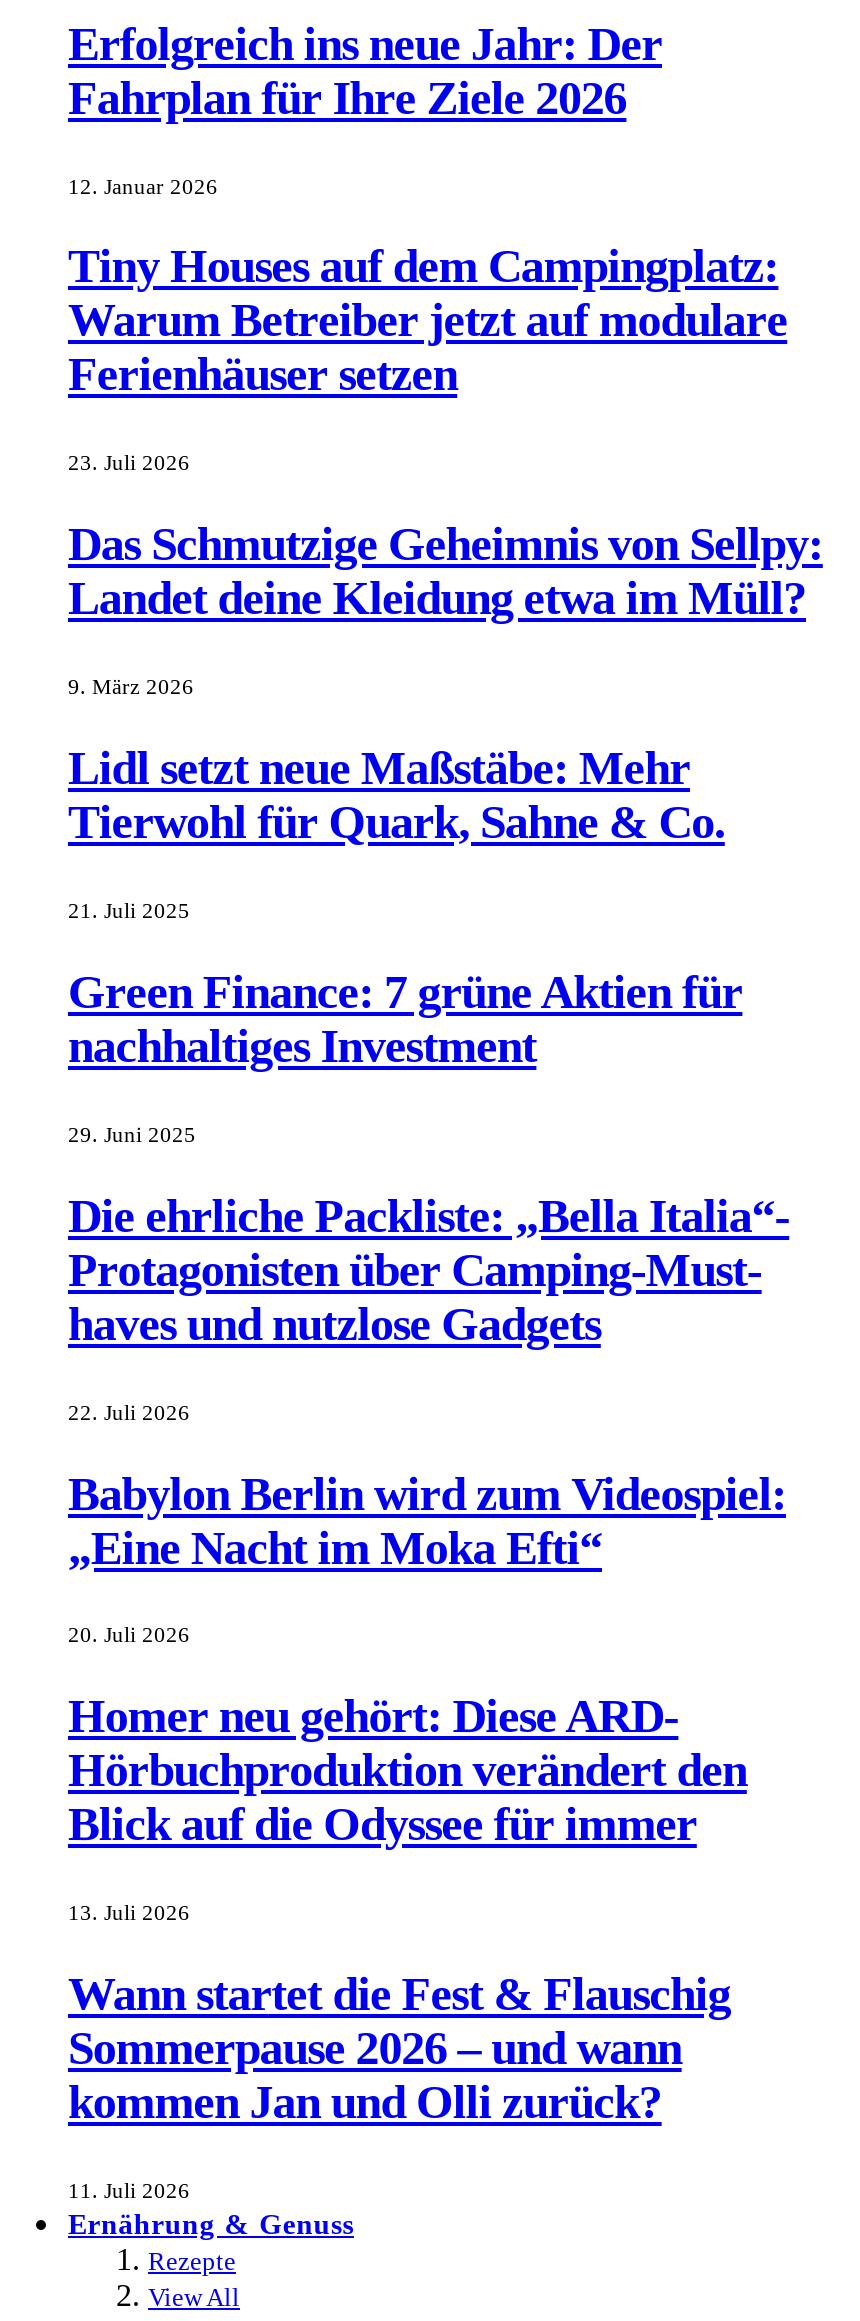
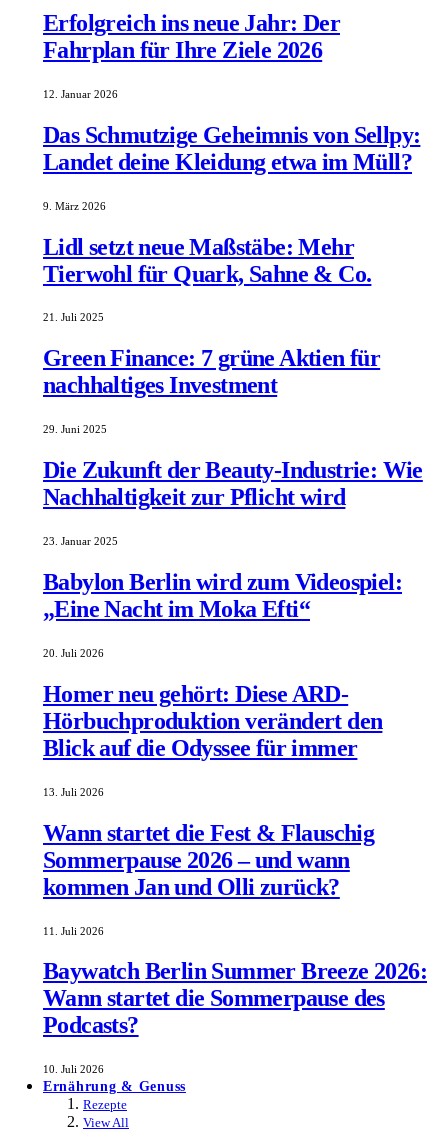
- Tiny Houses auf dem Campingplatz:
- Warum Betreiber jetzt auf modulare
- Ferienhäuser setzen
- 23. Juli 2026

moved up: Das Schmutzige Geheimnis von Sellpy: | Landet deine Kleidung etwa im Müll? | 9. März 2026 | ... | nachhaltiges Investment | 29. Juni 2025

- Die ehrliche Packliste: „Bella Italia“-
- Protagonisten über Camping-Must-
- haves und nutzlose Gadgets
+ Die Zukunft der Beauty-Industrie: Wie
+ Nachhaltigkeit zur Pflicht wird

- 22. Juli 2026
+ 23. Januar 2025

moved up: Babylon Berlin wird zum Videospiel: | „Eine Nacht im Moka Efti“ | 20. Juli 2026 | ... | kommen Jan und Olli zurück? | 11. Juli 2026

+ Baywatch Berlin Summer Breeze 2026:
+ Wann startet die Sommerpause des
+ Podcasts?
+ 10. Juli 2026
